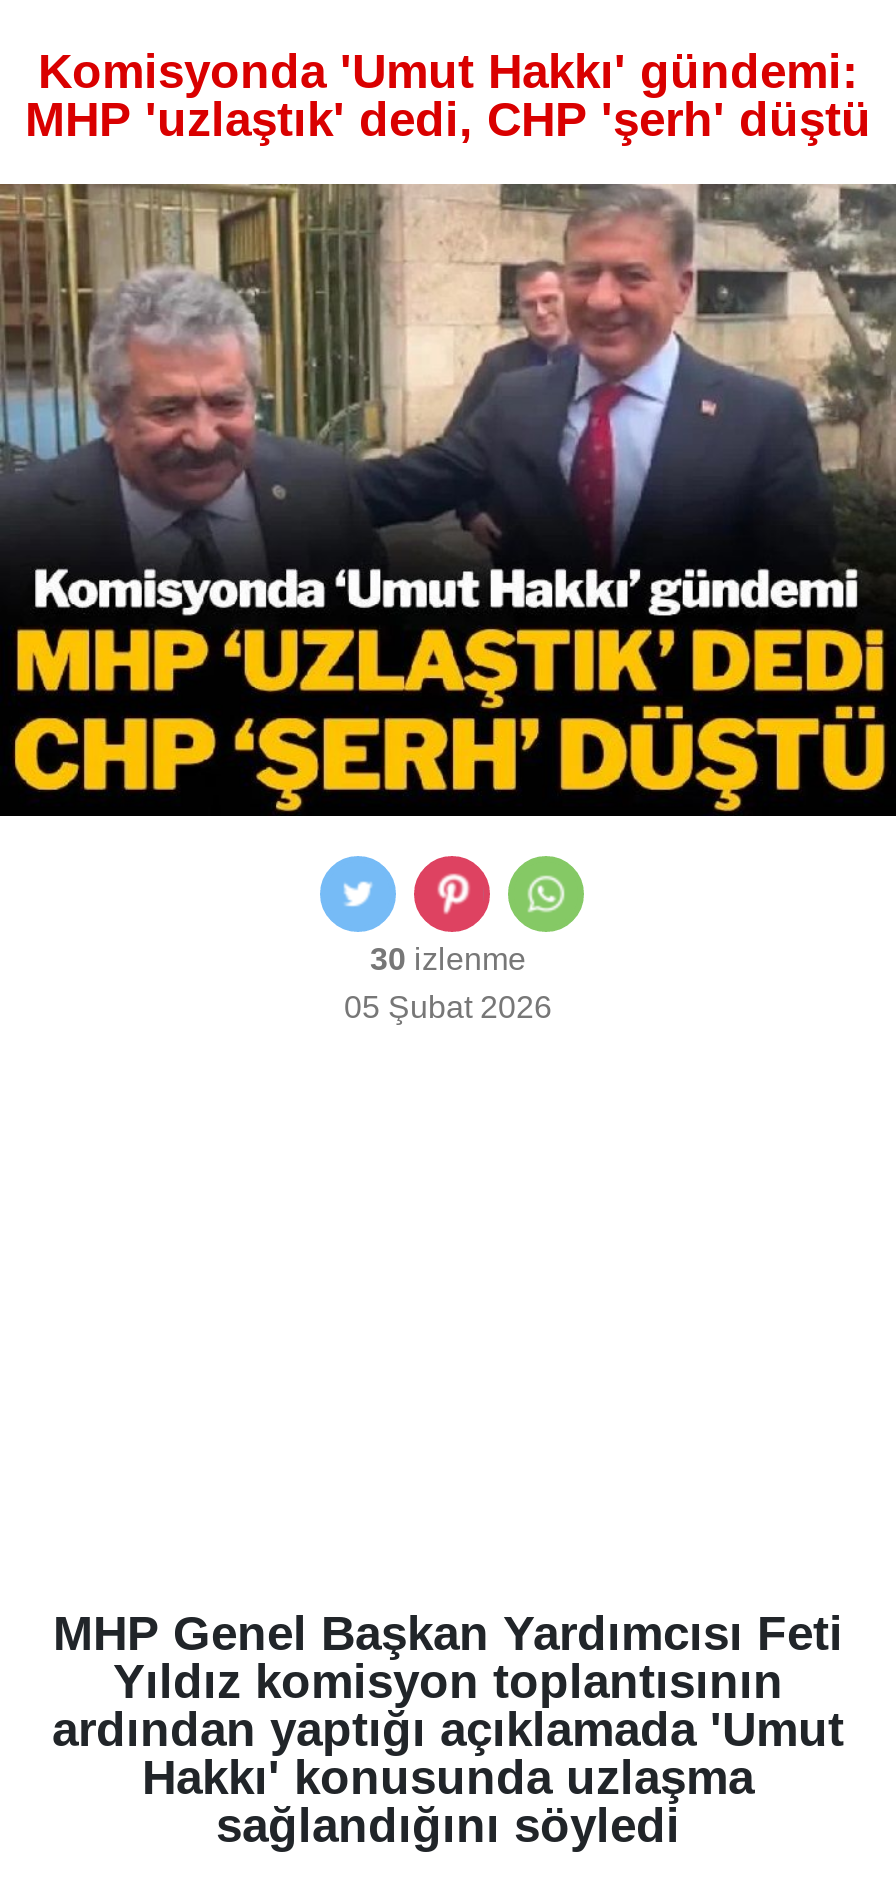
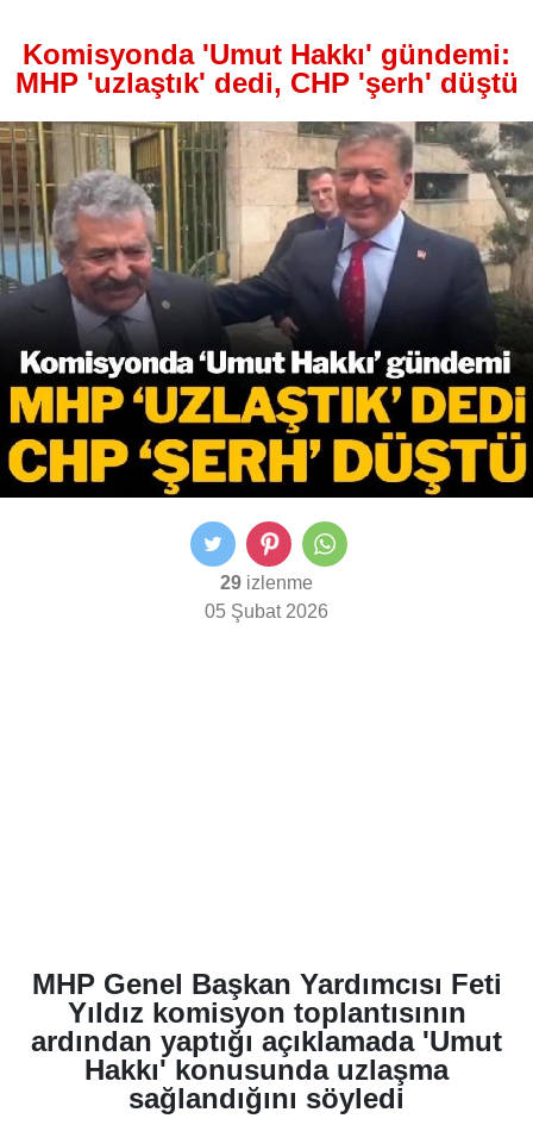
- 30 izlenme
+ 29 izlenme
